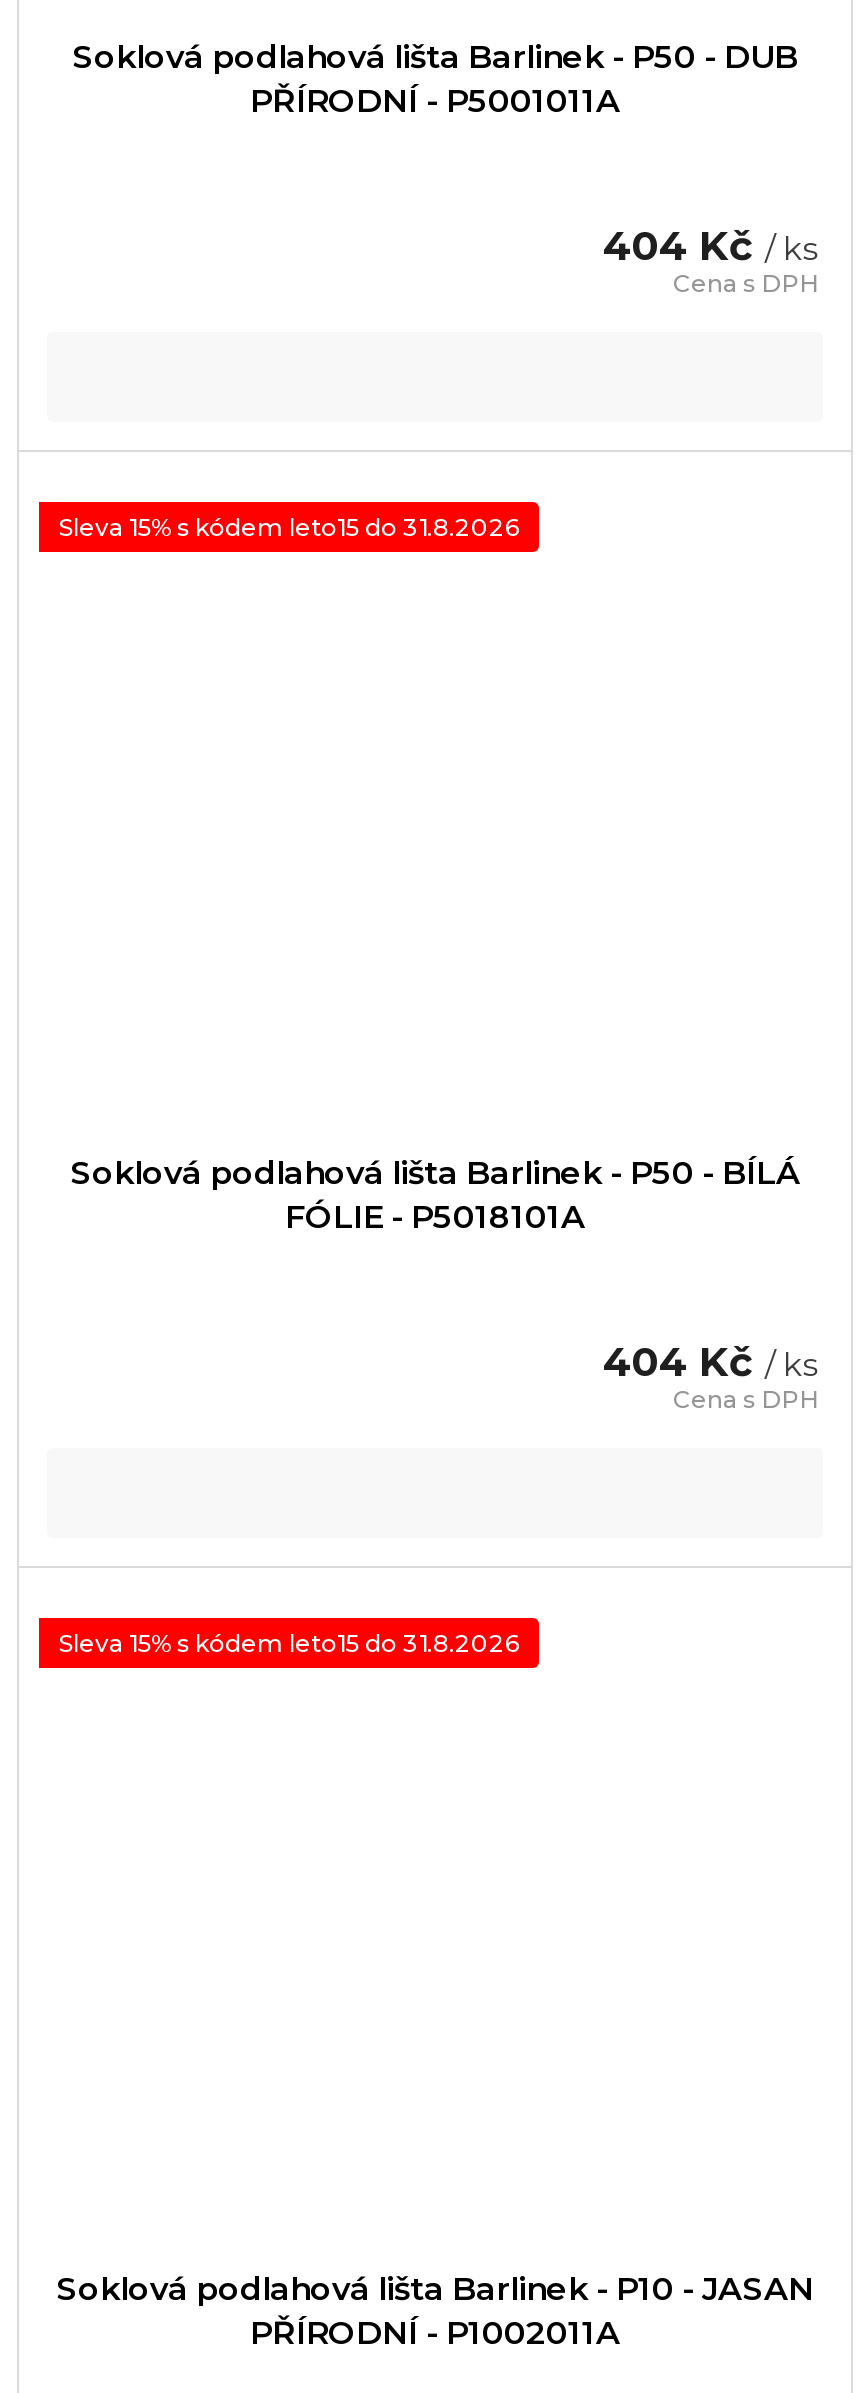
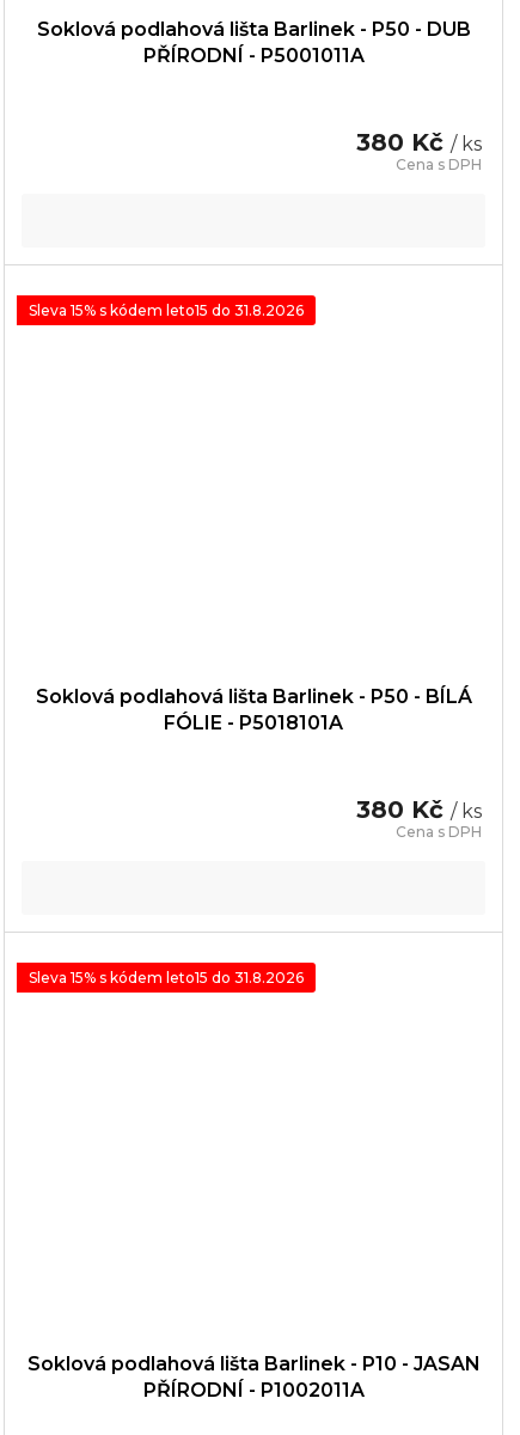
- 404 Kč / ks
+ 380 Kč / ks

- 404 Kč / ks
+ 380 Kč / ks
